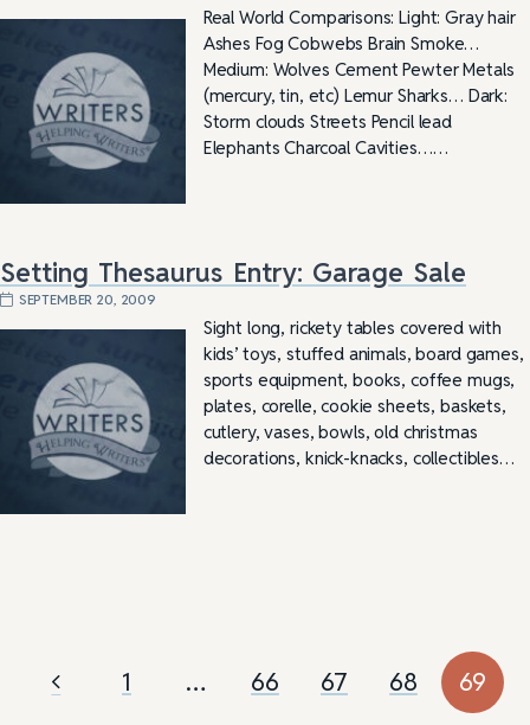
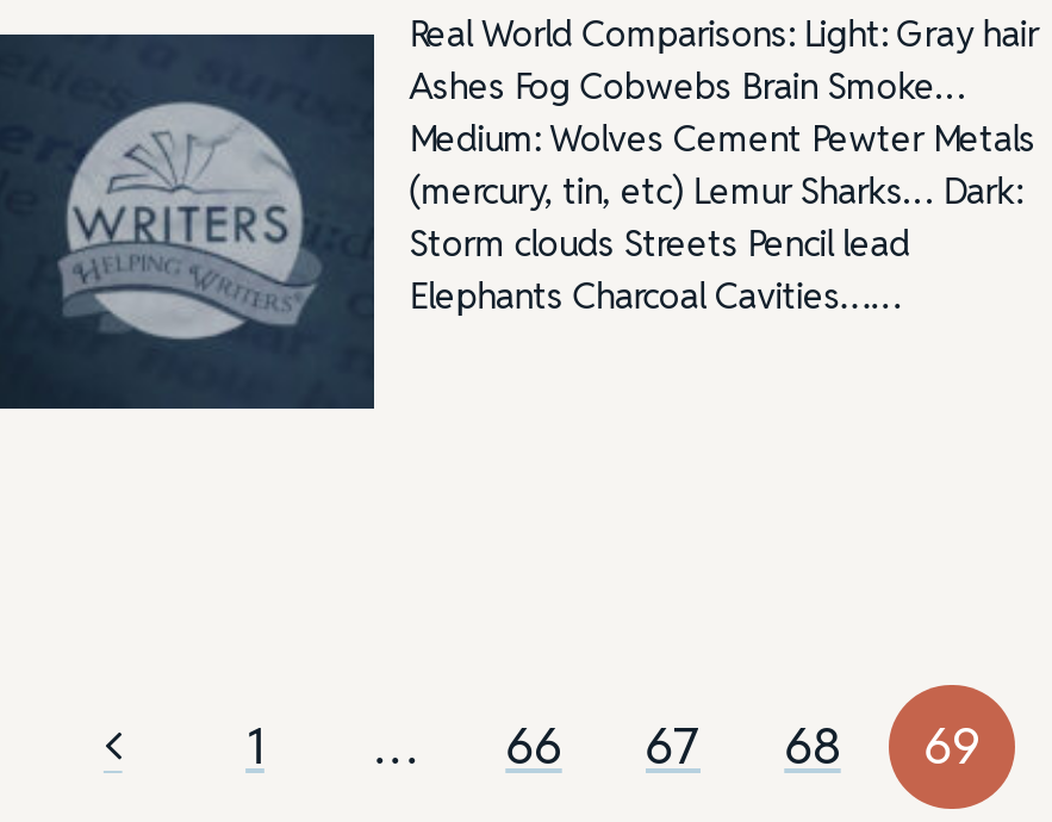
- Setting Thesaurus Entry: Garage Sale
- SEPTEMBER 20, 2009
- Sight long, rickety tables covered with
- kids’ toys, stuffed animals, board games,
- sports equipment, books, coffee mugs,
- plates, corelle, cookie sheets, baskets,
- cutlery, vases, bowls, old christmas
- decorations, knick-knacks, collectibles…
